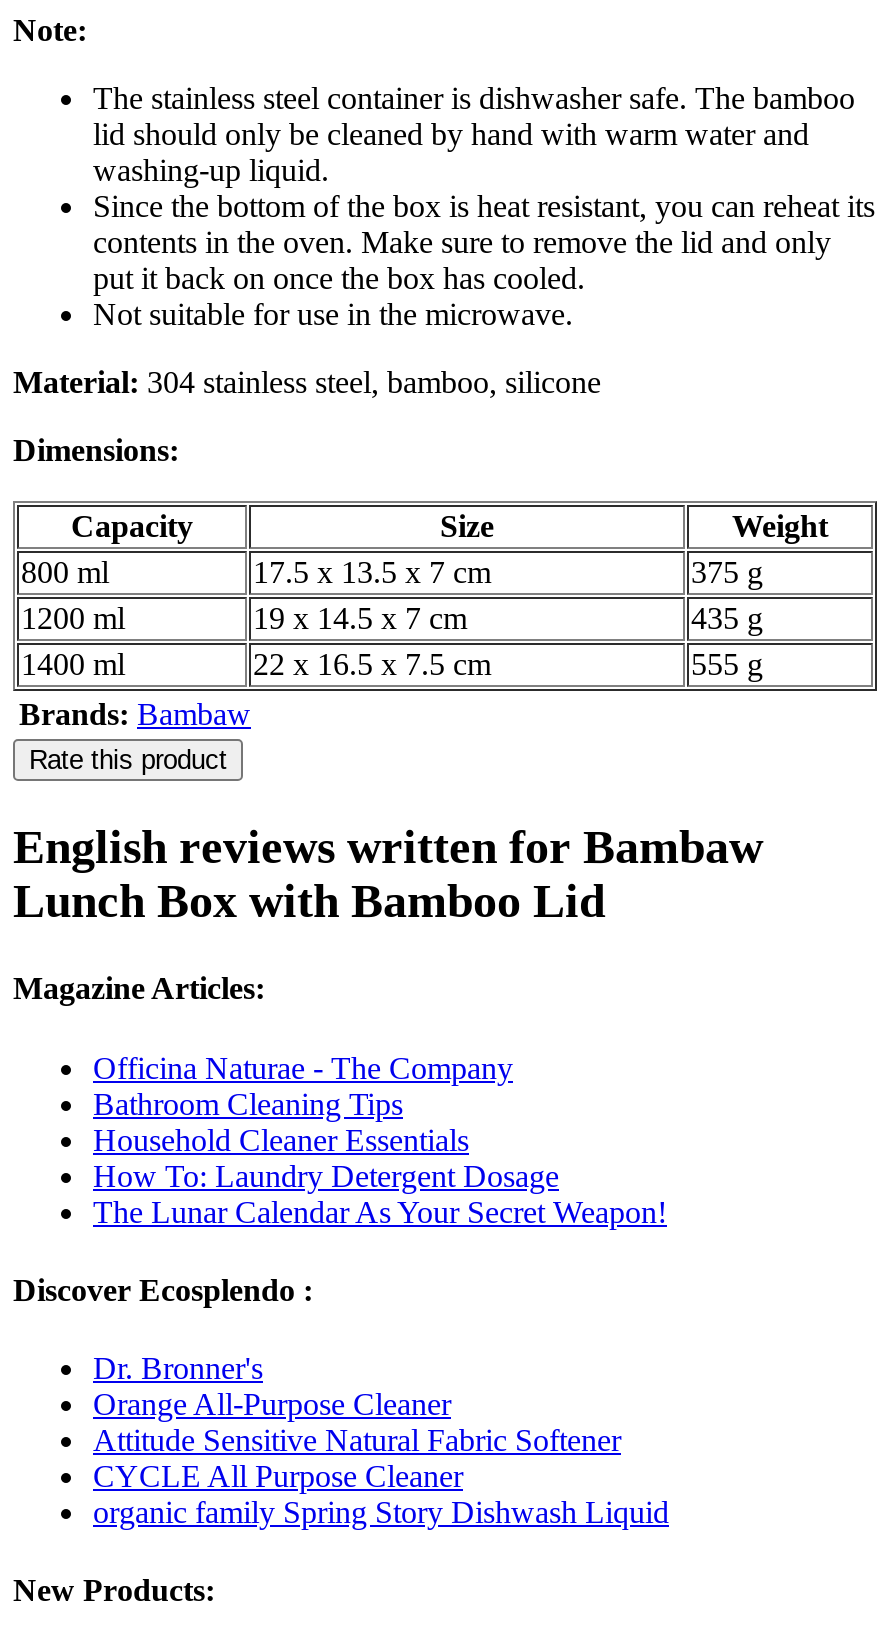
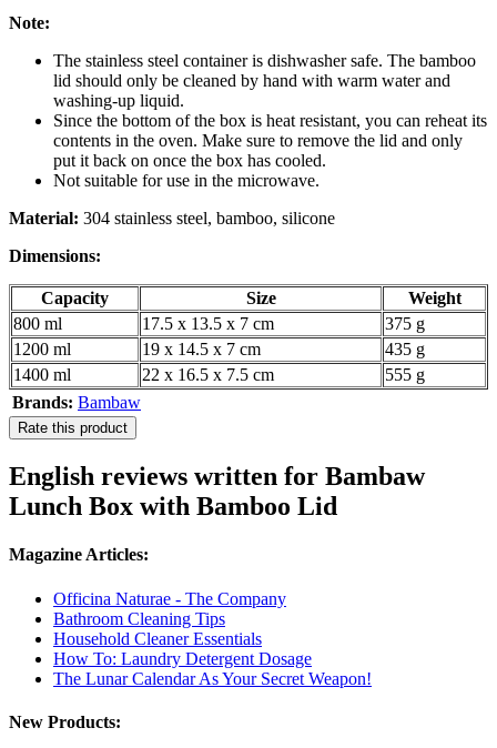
- Discover Ecosplendo :
- Dr. Bronner's
- Orange All-Purpose Cleaner
- Attitude Sensitive Natural Fabric Softener
- CYCLE All Purpose Cleaner
- organic family Spring Story Dishwash Liquid
